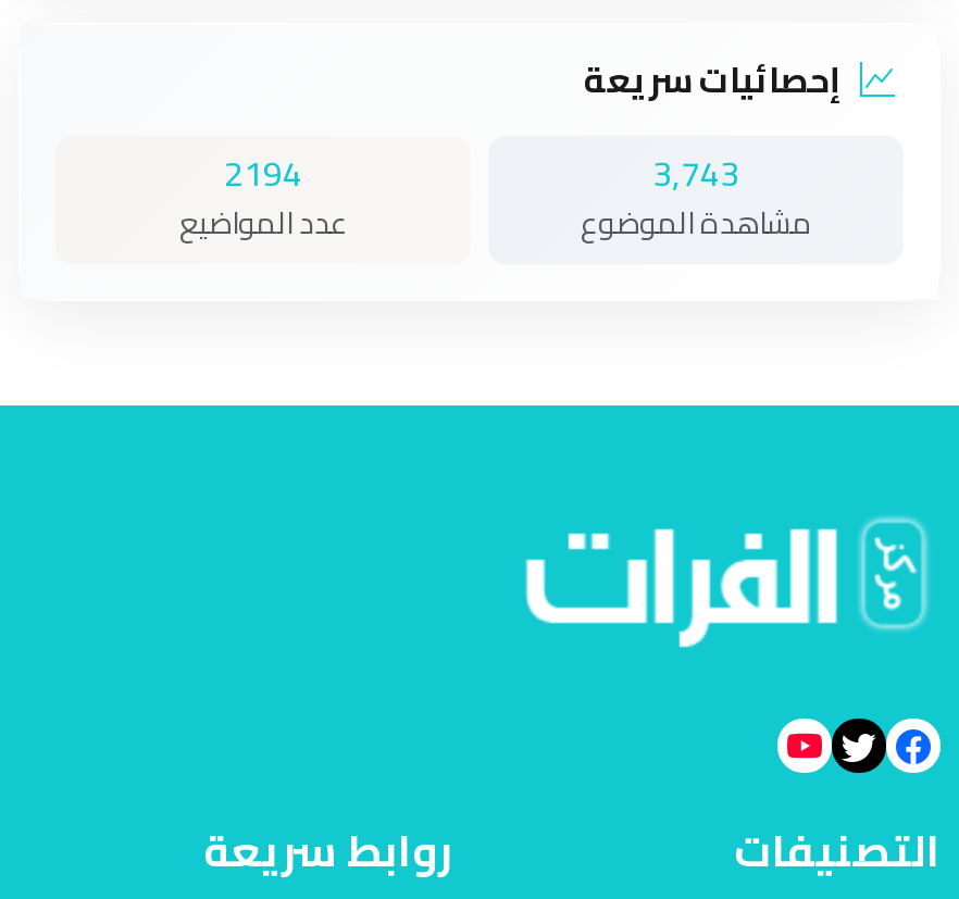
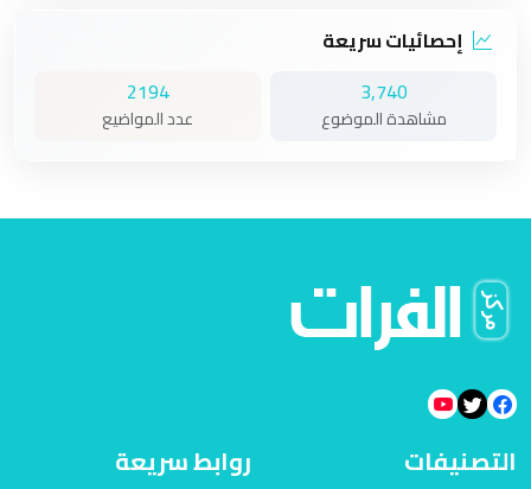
- 3,743
+ 3,740
